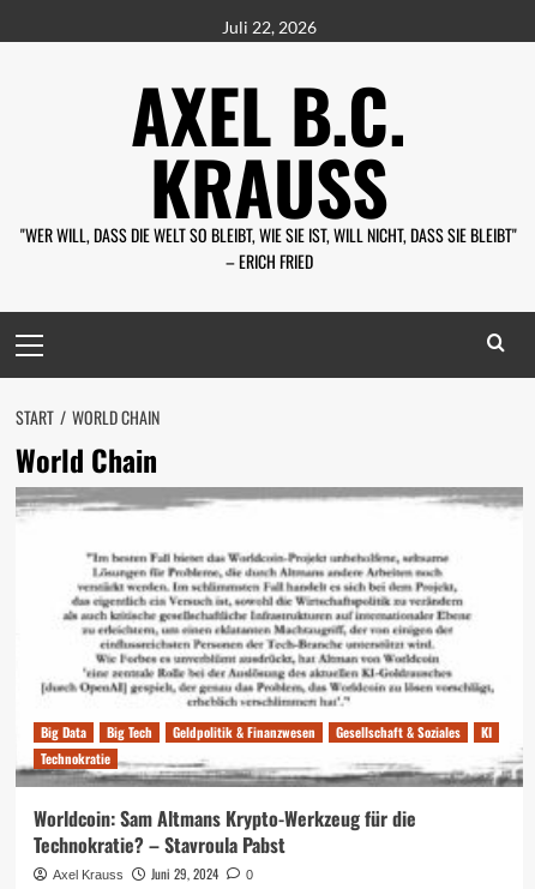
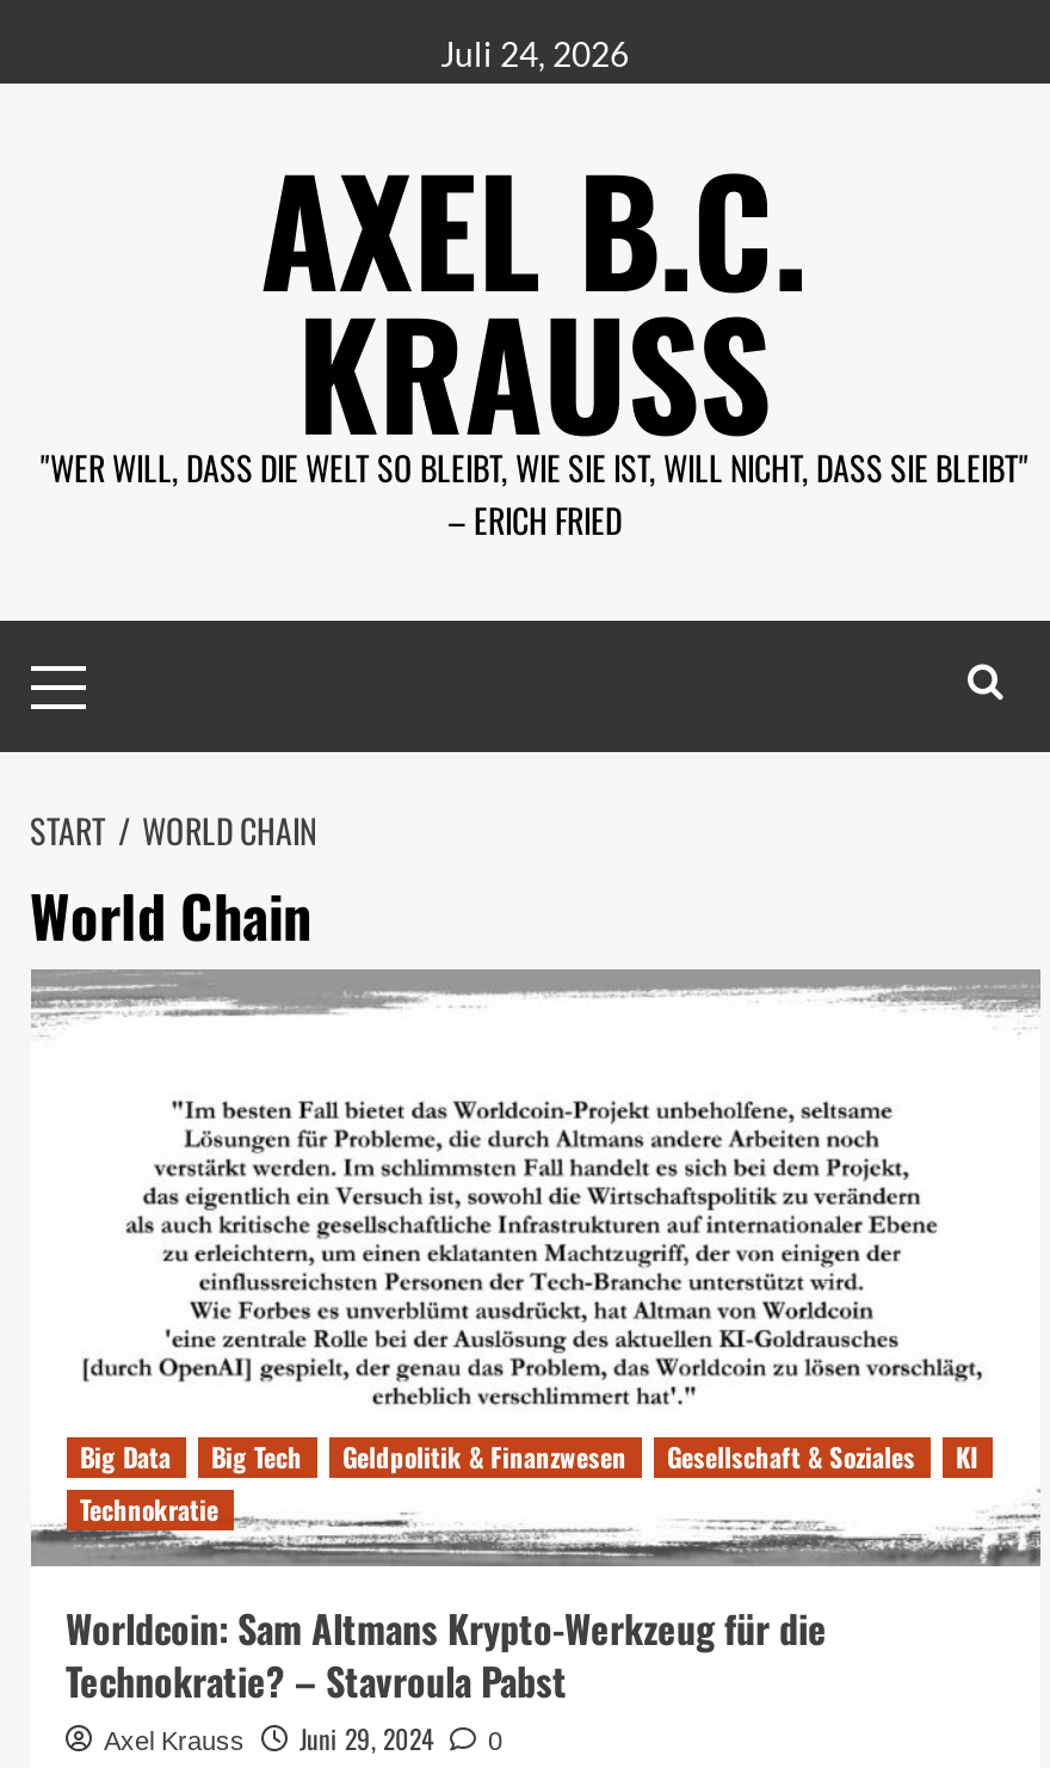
- Juli 22, 2026
+ Juli 24, 2026
